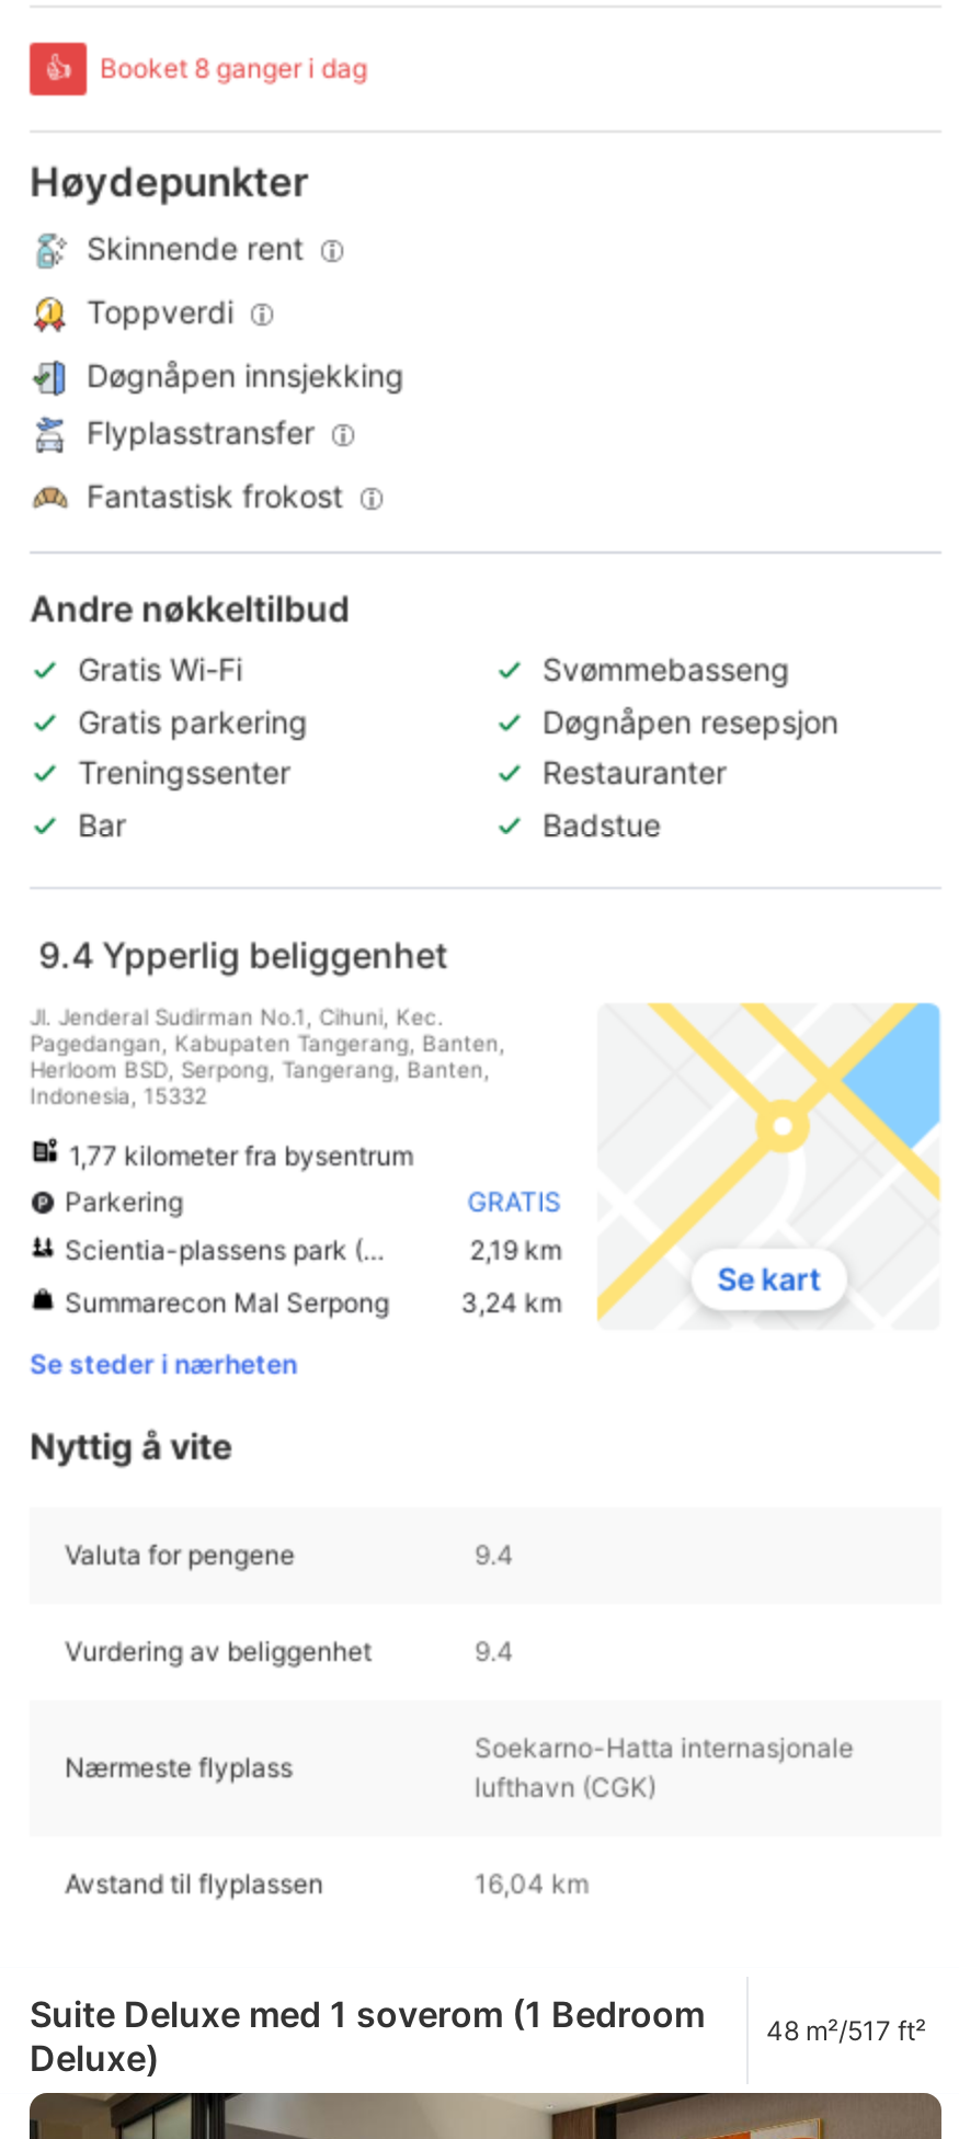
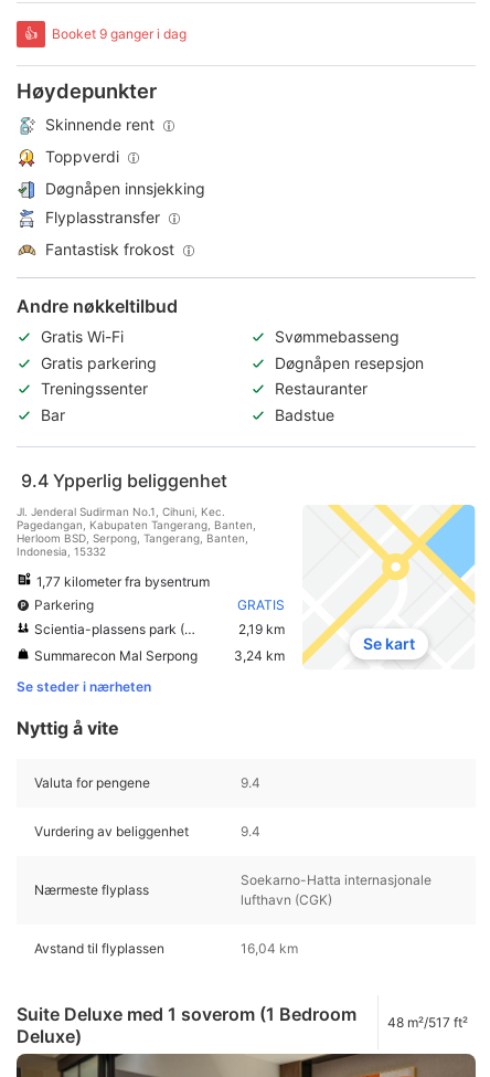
- Booket 8 ganger i dag
+ Booket 9 ganger i dag
